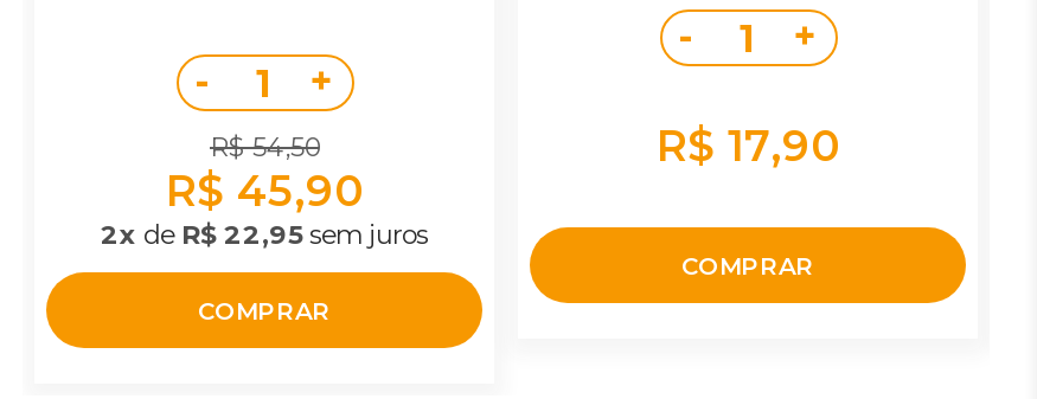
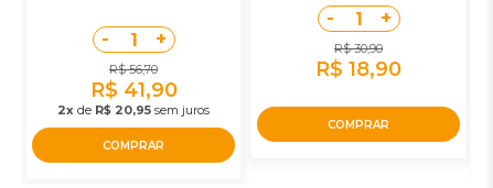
- R$ 54,50
+ R$ 56,70

- R$ 17,90
+ R$ 30,90
+ R$ 18,90

- R$ 45,90
+ R$ 41,90

- 2x de R$ 22,95 sem juros
+ 2x de R$ 20,95 sem juros
